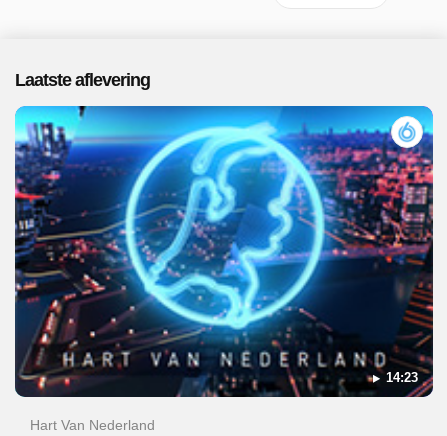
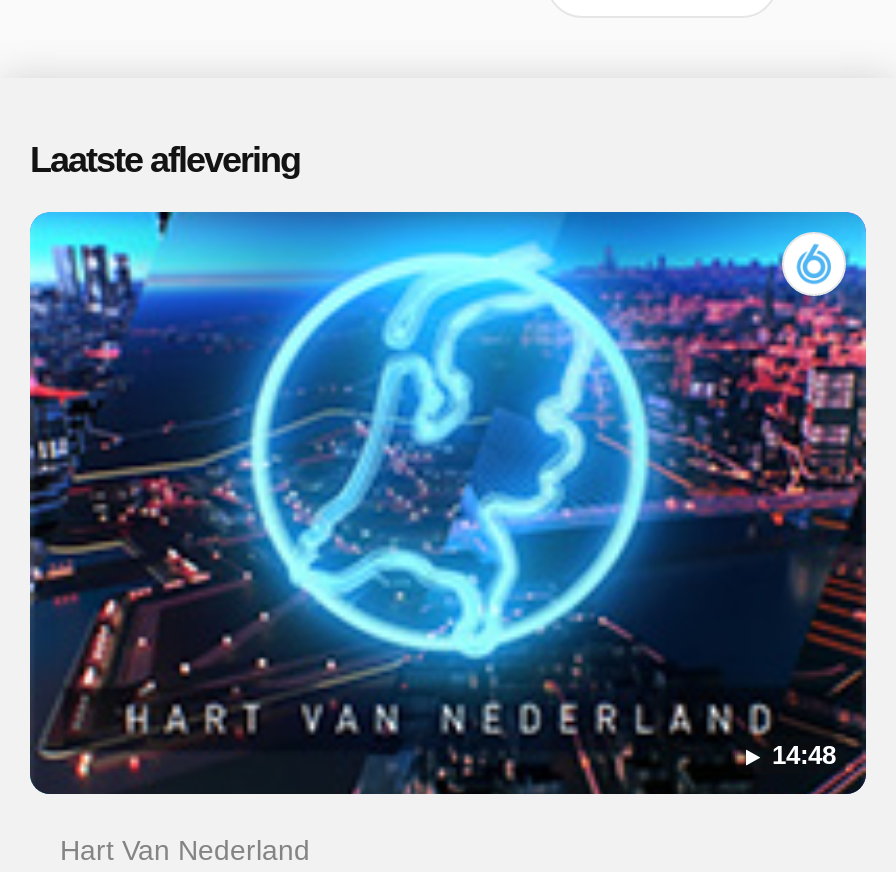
- 14:23
+ 14:48
